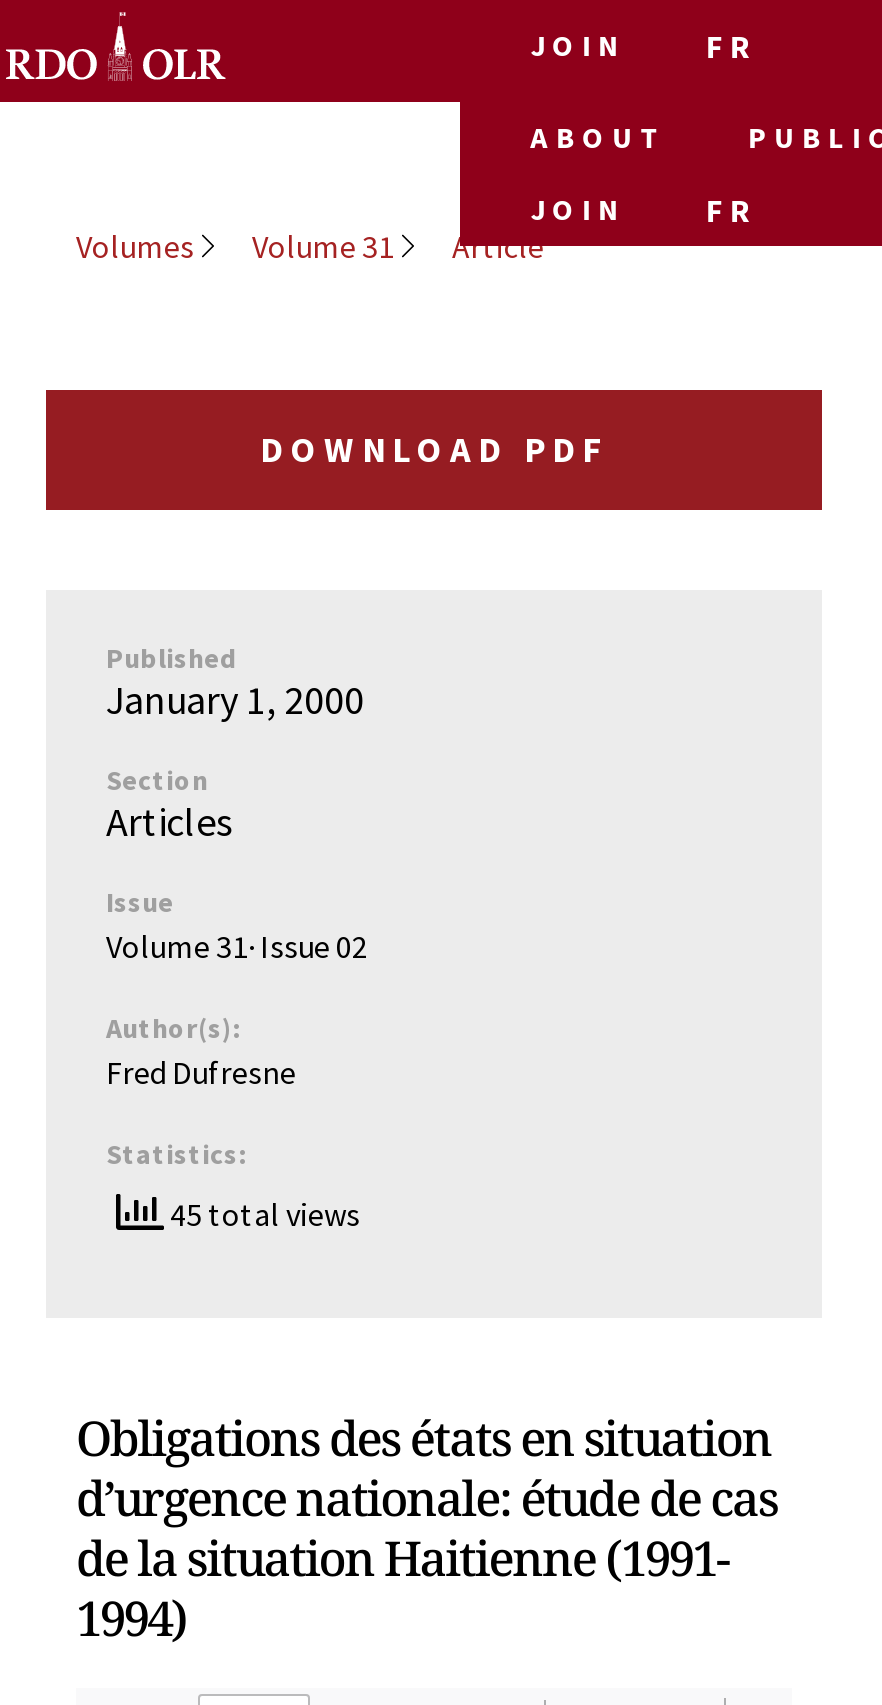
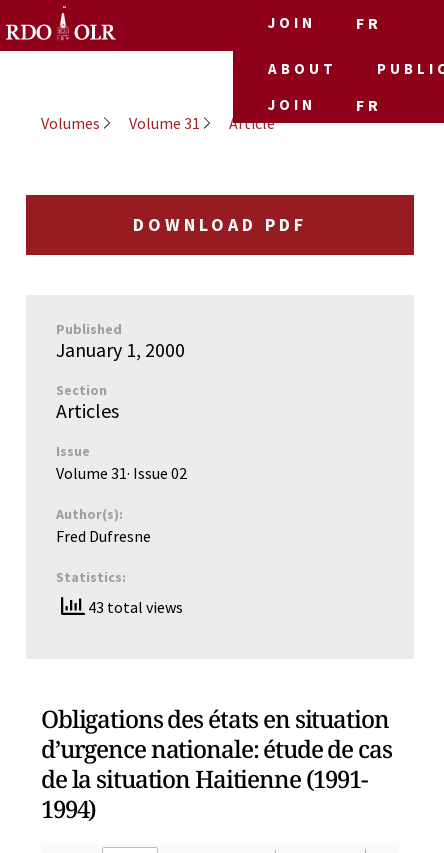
- 45 total views
+ 43 total views
